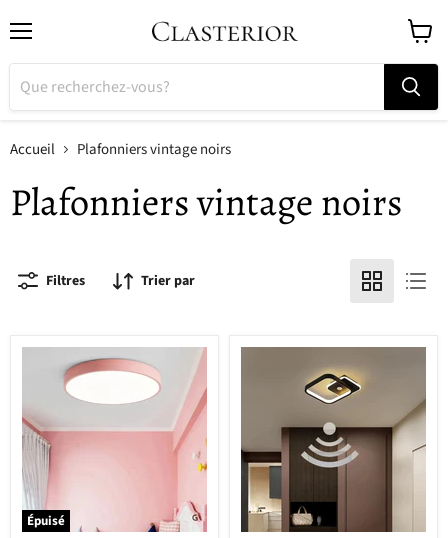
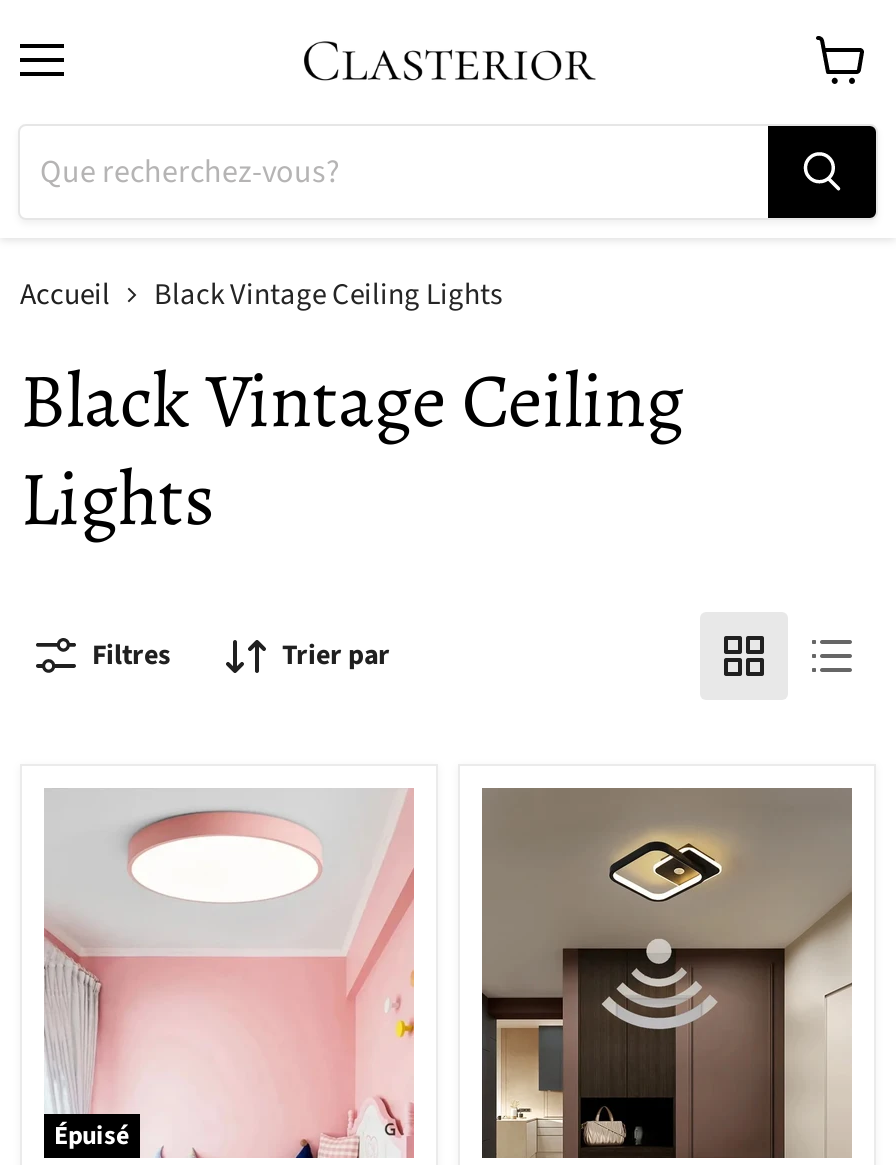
- Plafonniers vintage noirs
- Plafonniers vintage noirs
+ Black Vintage Ceiling Lights
+ Black Vintage Ceiling
+ Lights
